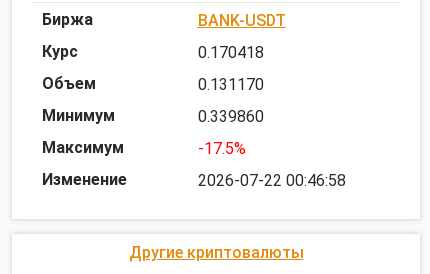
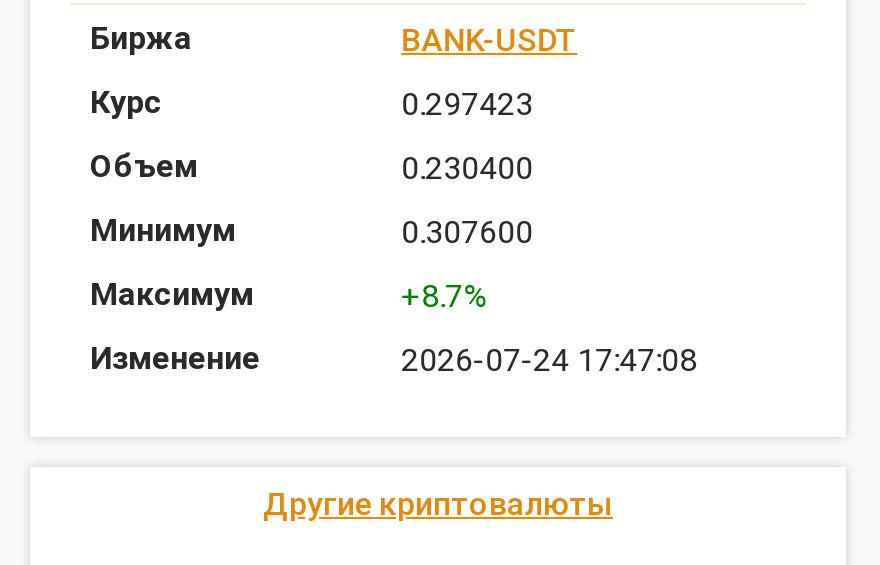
- 0.170418
+ 0.297423

- 0.131170
+ 0.230400

- 0.339860
+ 0.307600

- -17.5%
+ +8.7%

- 2026-07-22 00:46:58
+ 2026-07-24 17:47:08
